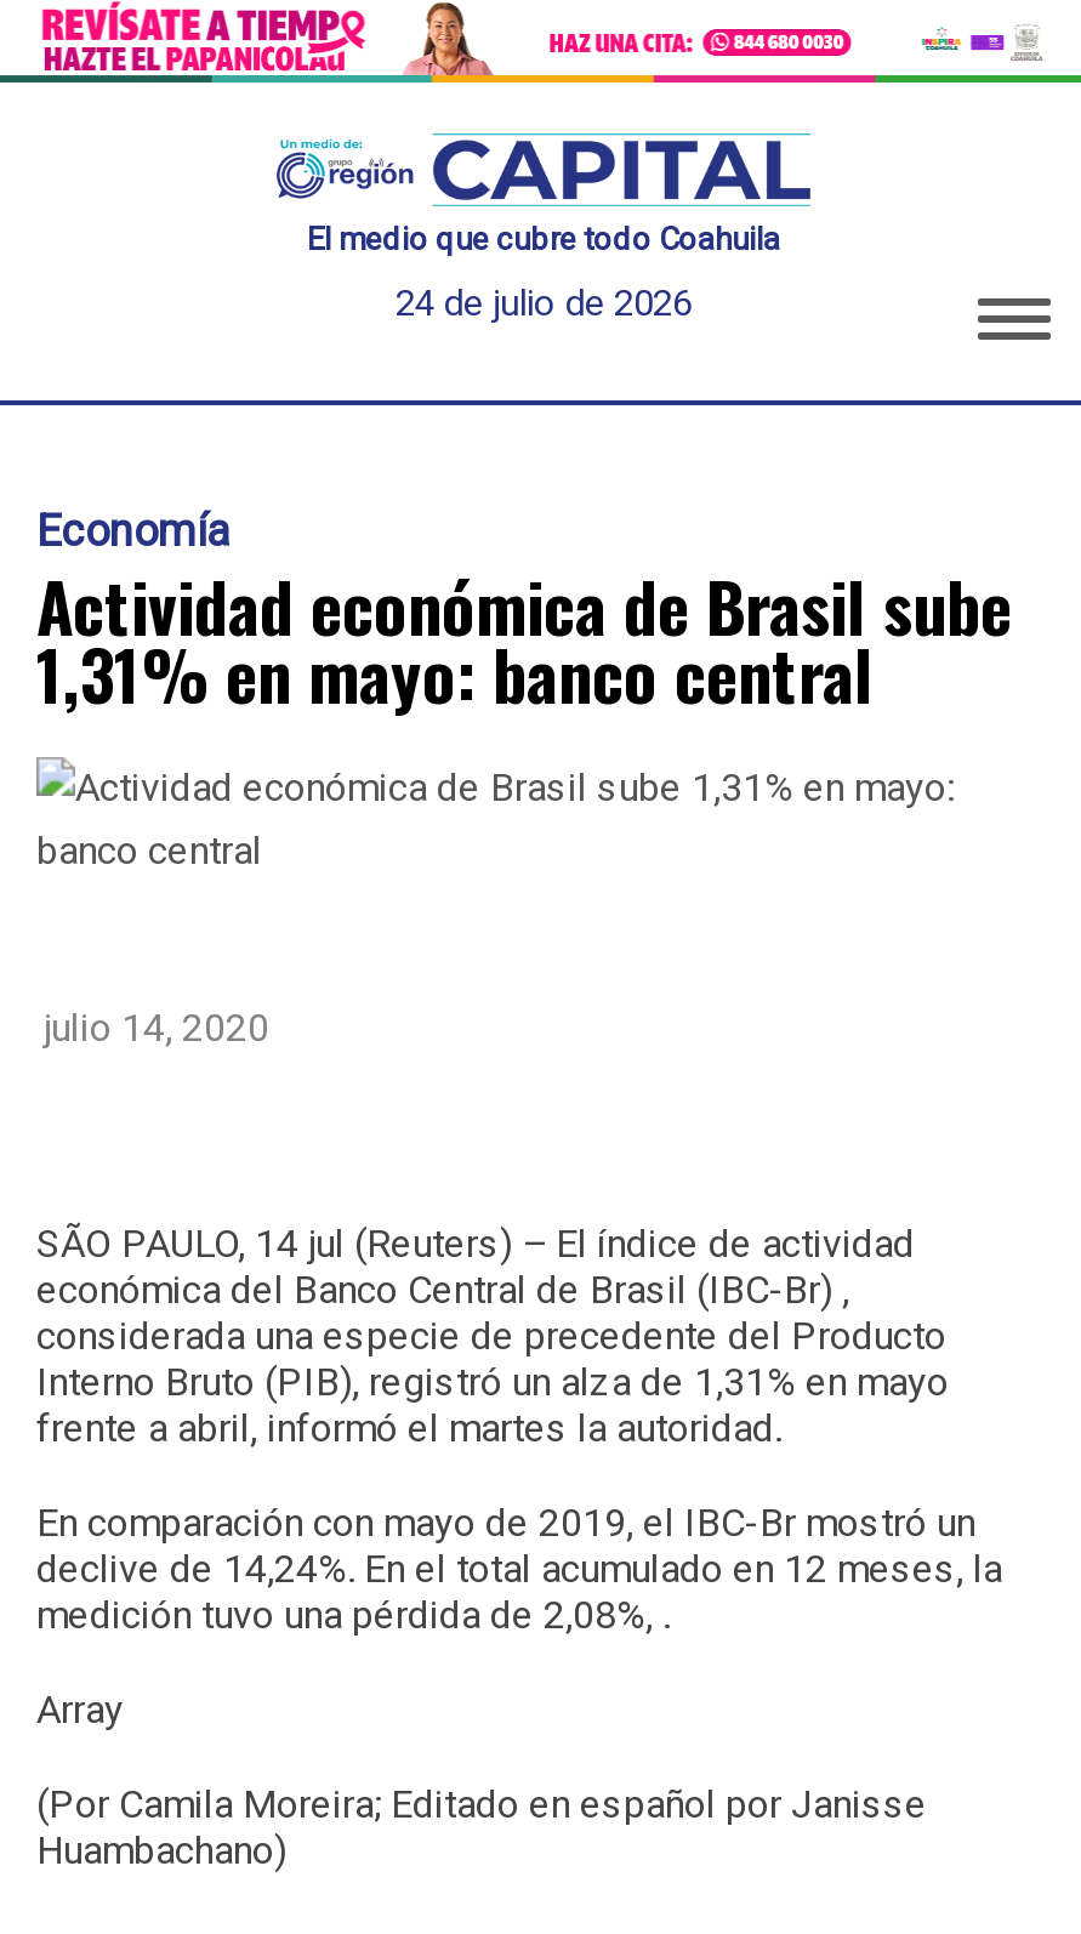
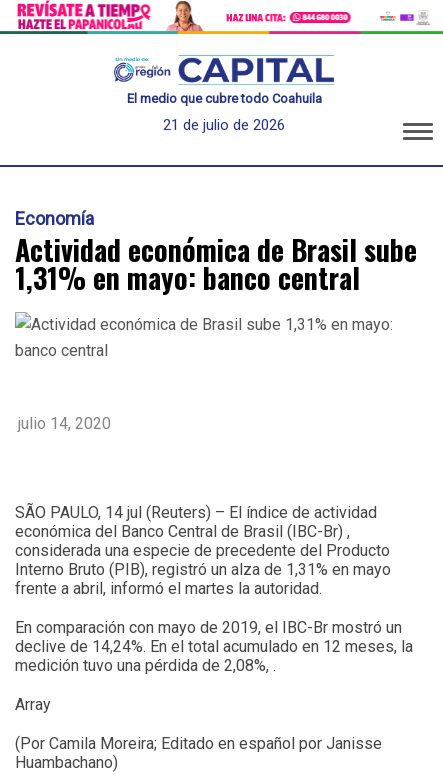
- 24 de julio de 2026
+ 21 de julio de 2026
